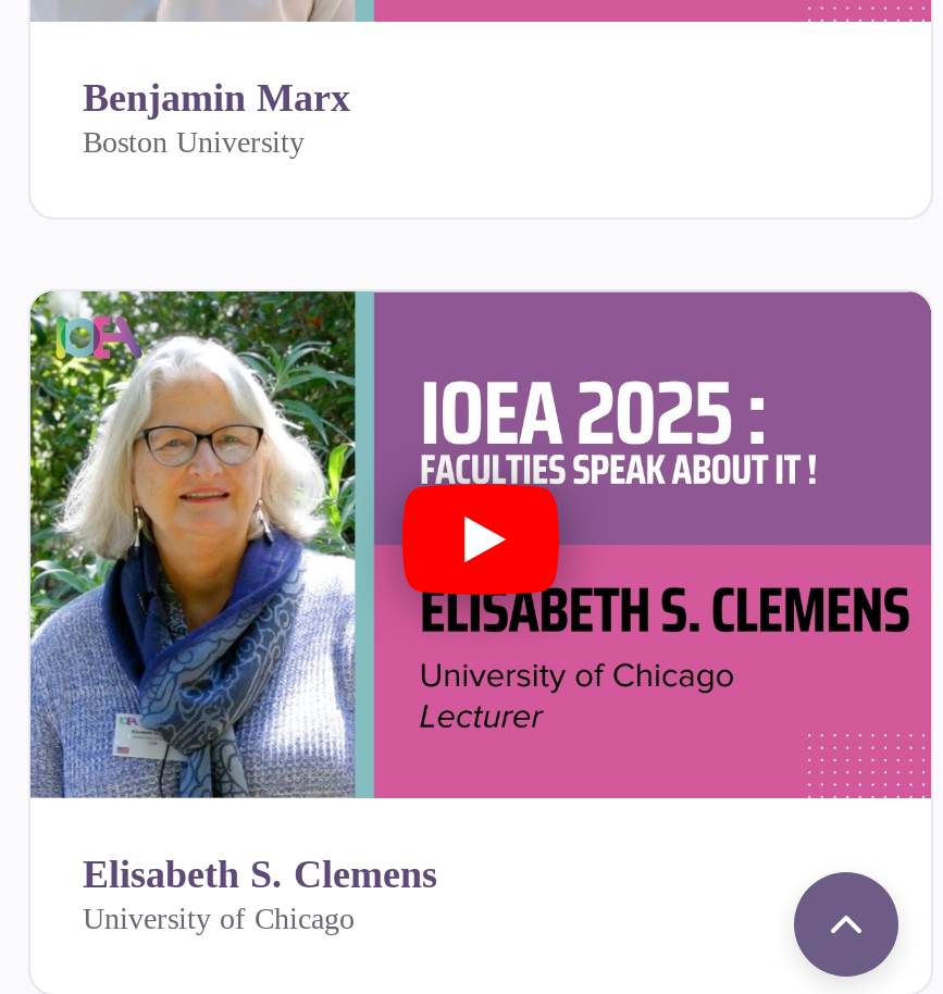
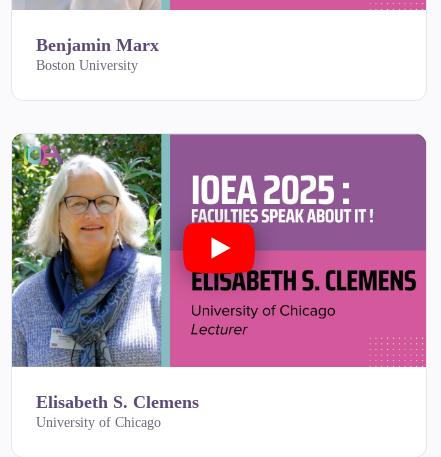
- [image]
